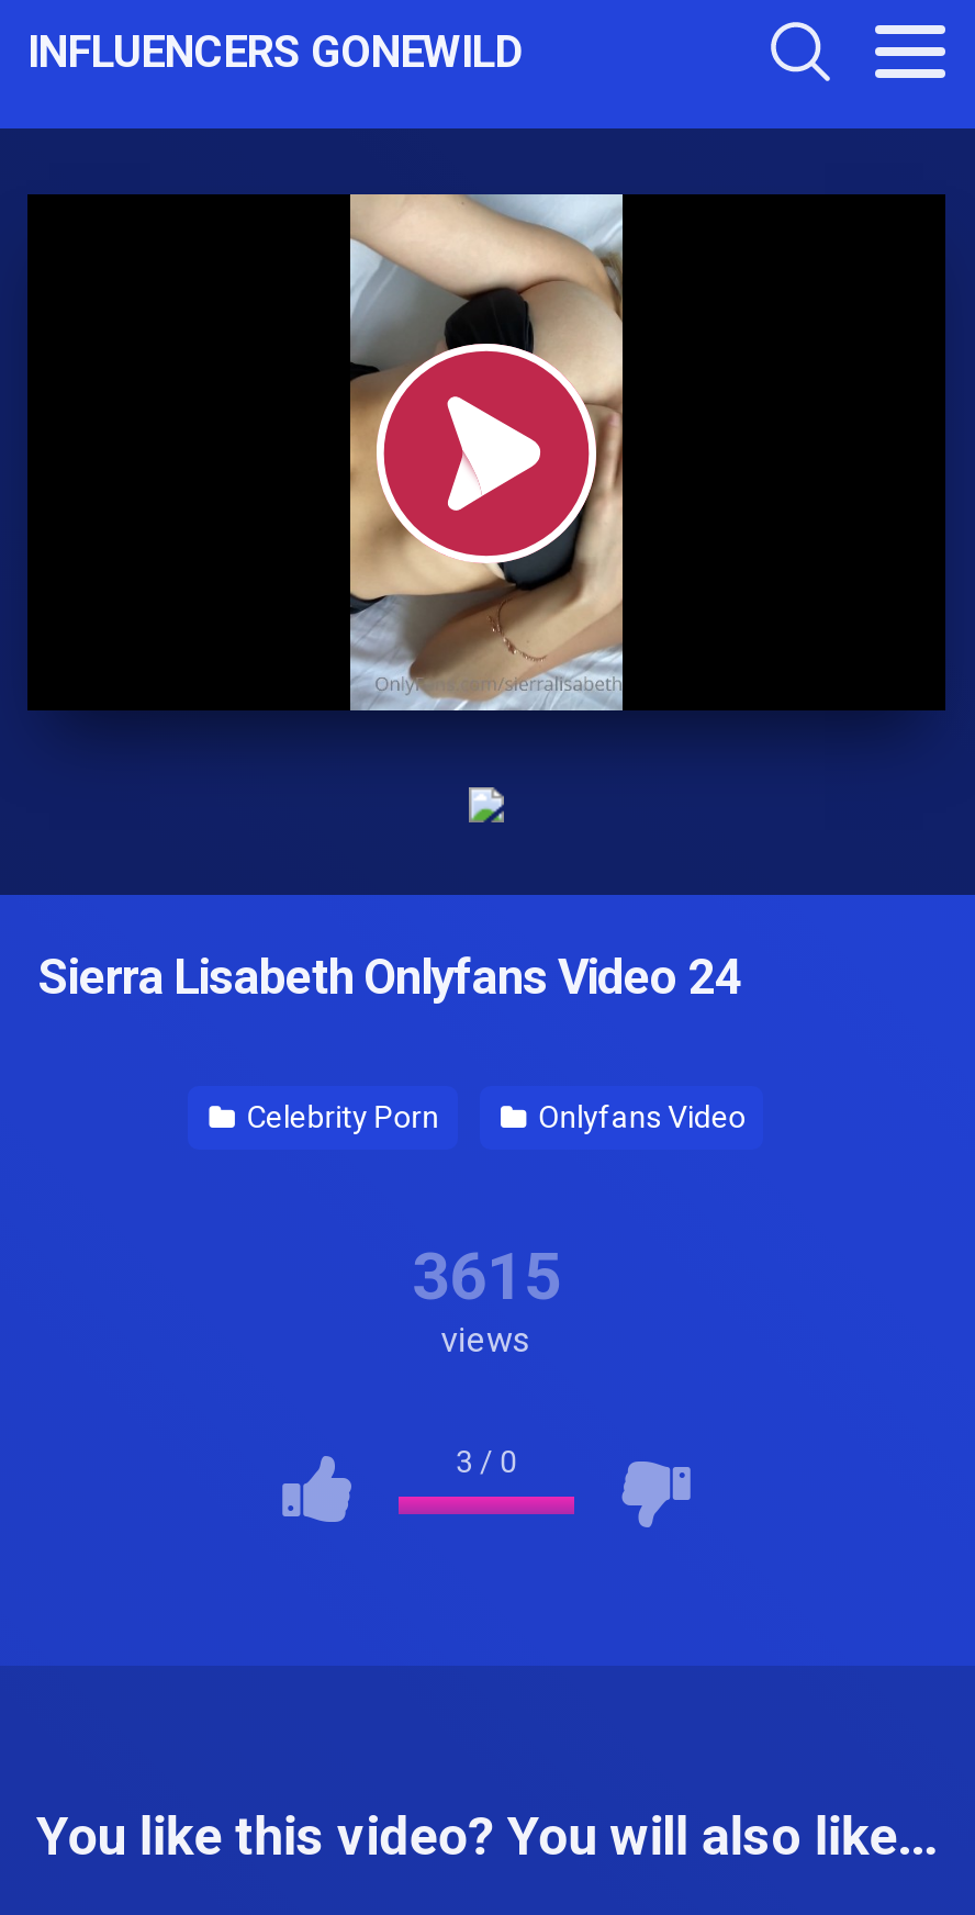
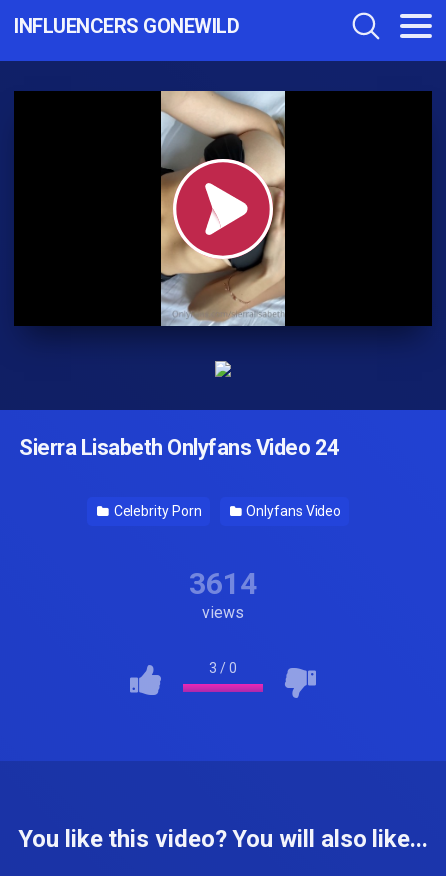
- 3615
+ 3614
